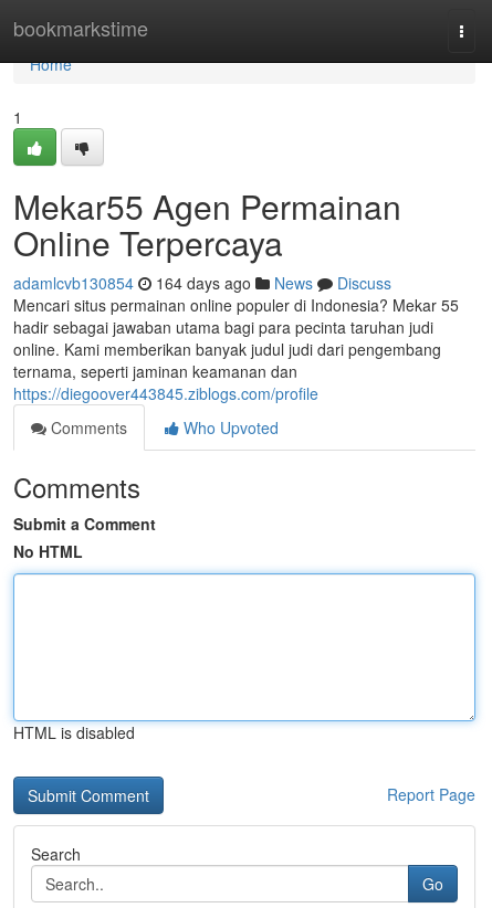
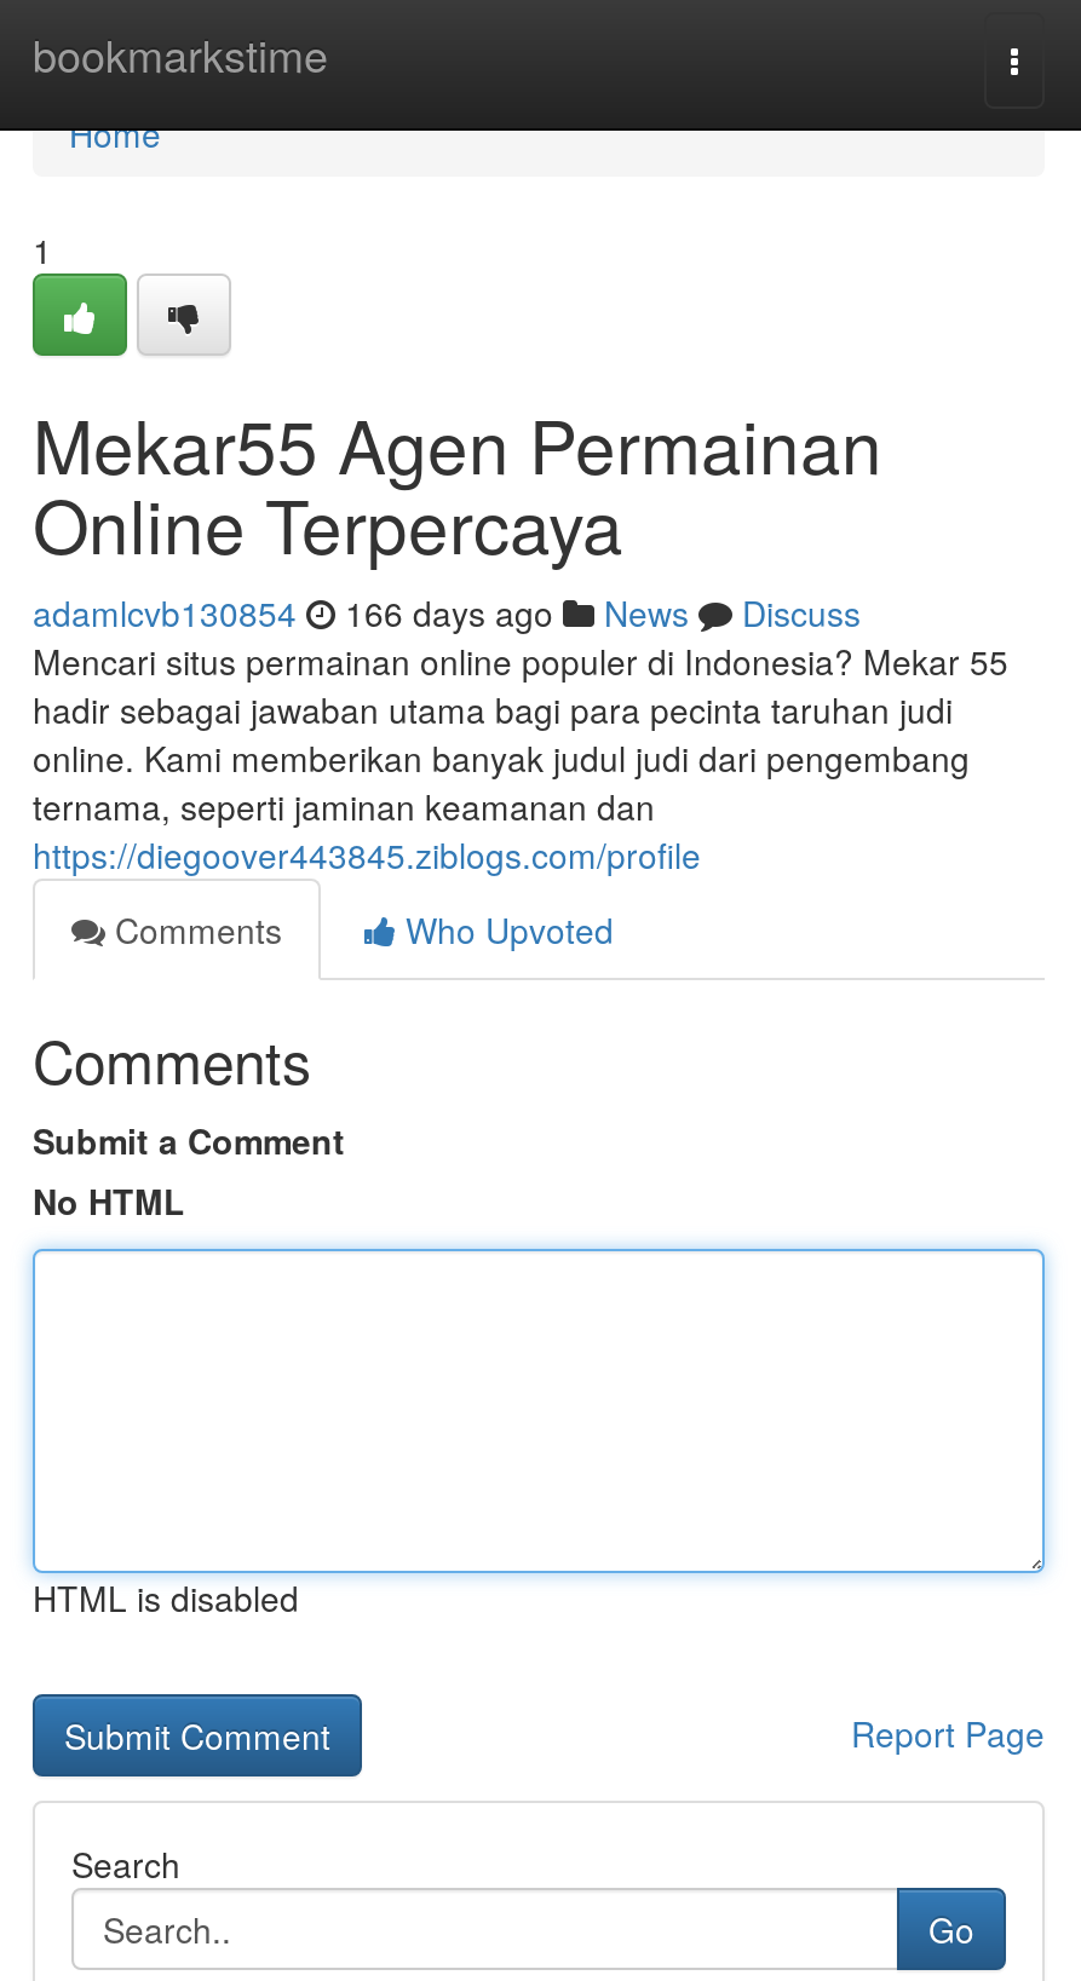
- adamlcvb130854 164 days ago News Discuss
+ adamlcvb130854 166 days ago News Discuss
